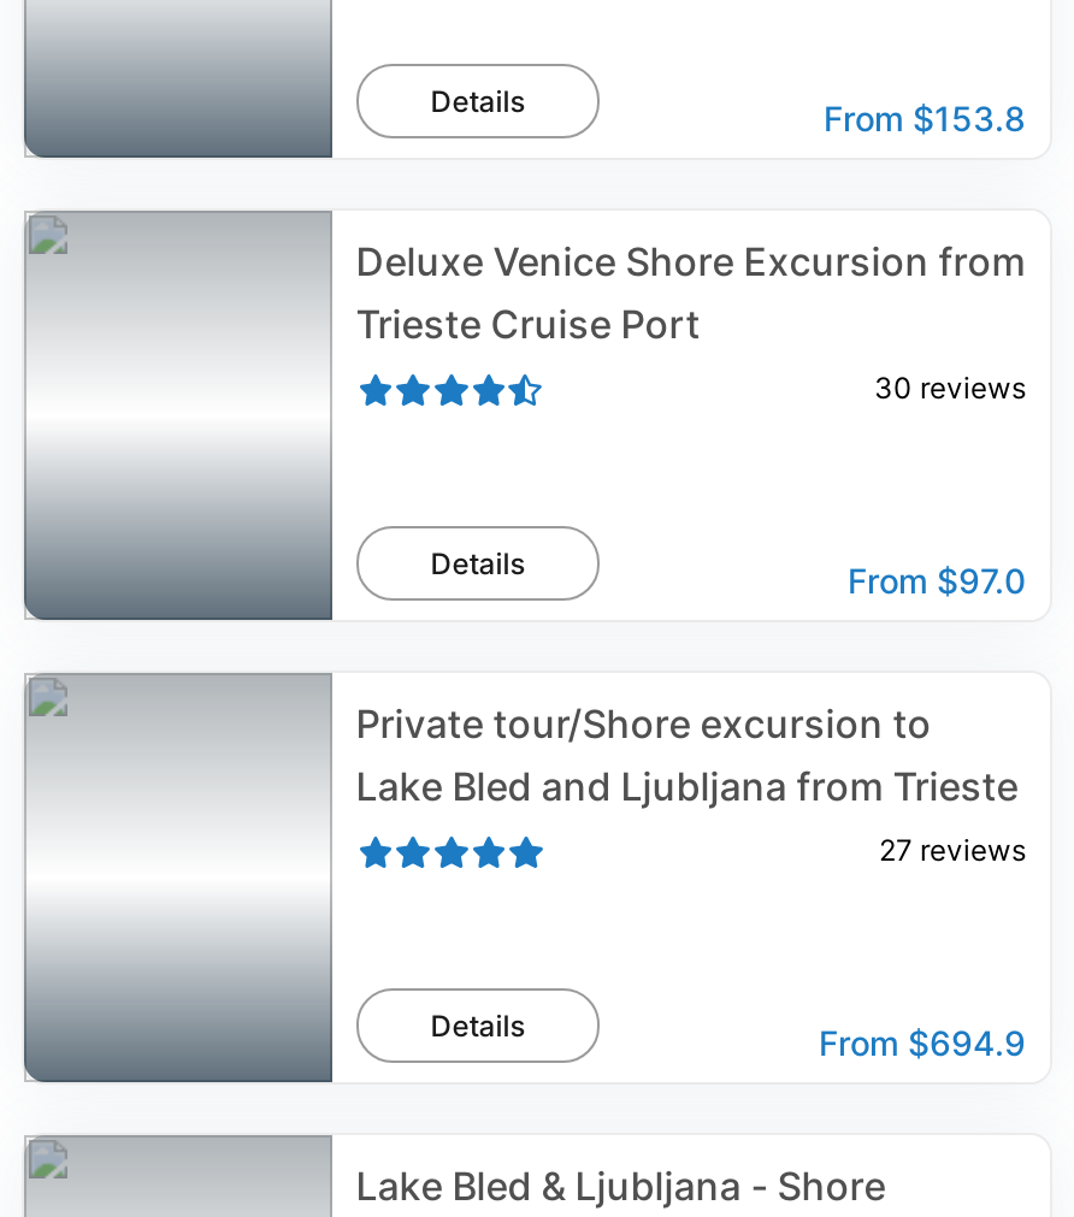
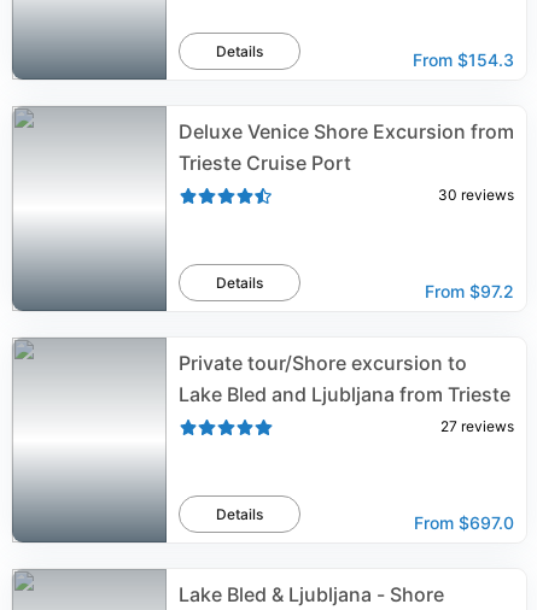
- From $153.8
+ From $154.3

- From $97.0
+ From $97.2

- From $694.9
+ From $697.0
